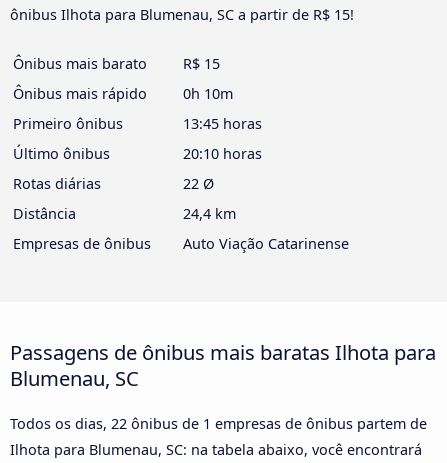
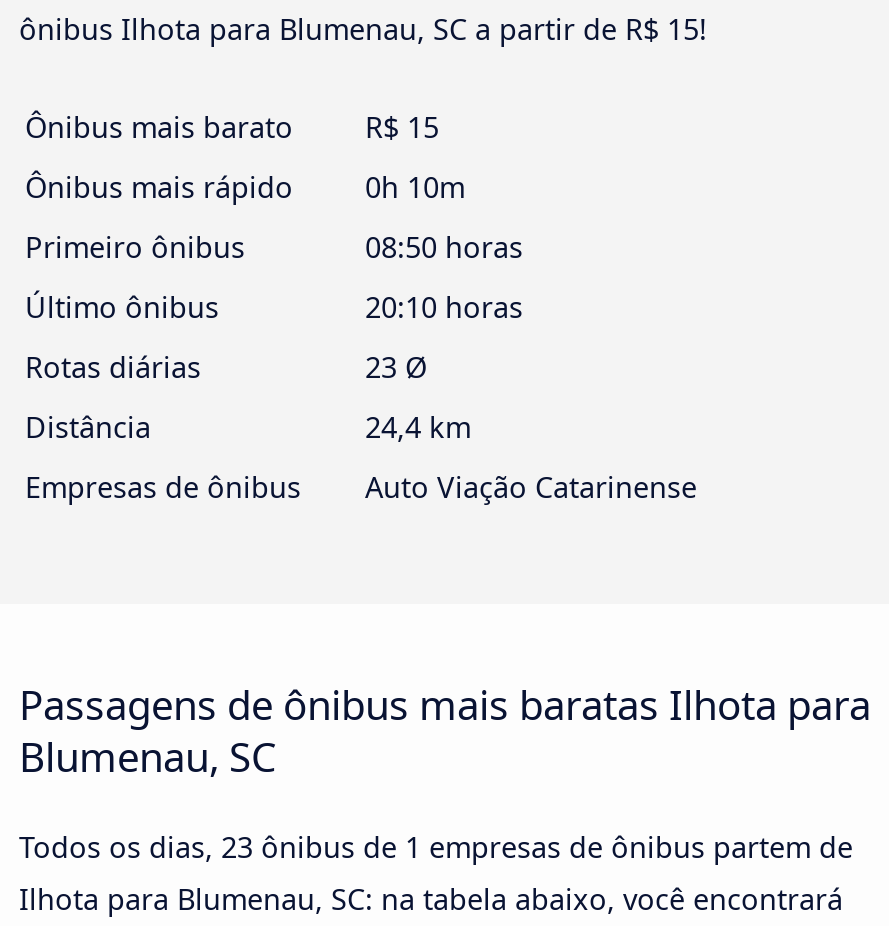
- 13:45 horas
+ 08:50 horas

- 22 Ø
+ 23 Ø

- Todos os dias, 22 ônibus de 1 empresas de ônibus partem de
+ Todos os dias, 23 ônibus de 1 empresas de ônibus partem de
